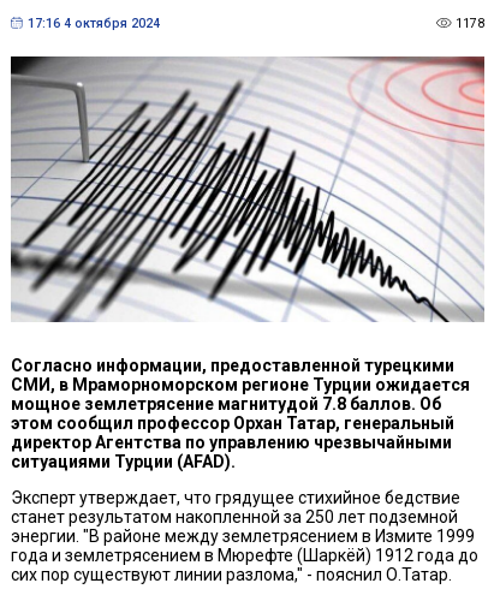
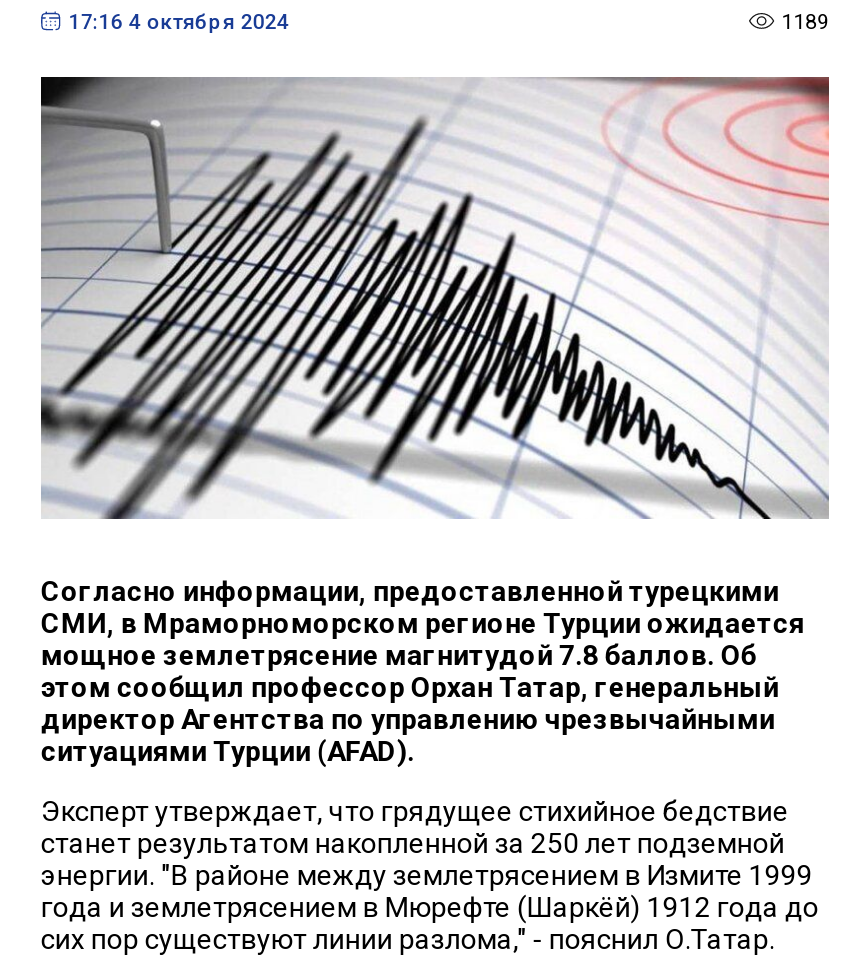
- 1178
+ 1189
